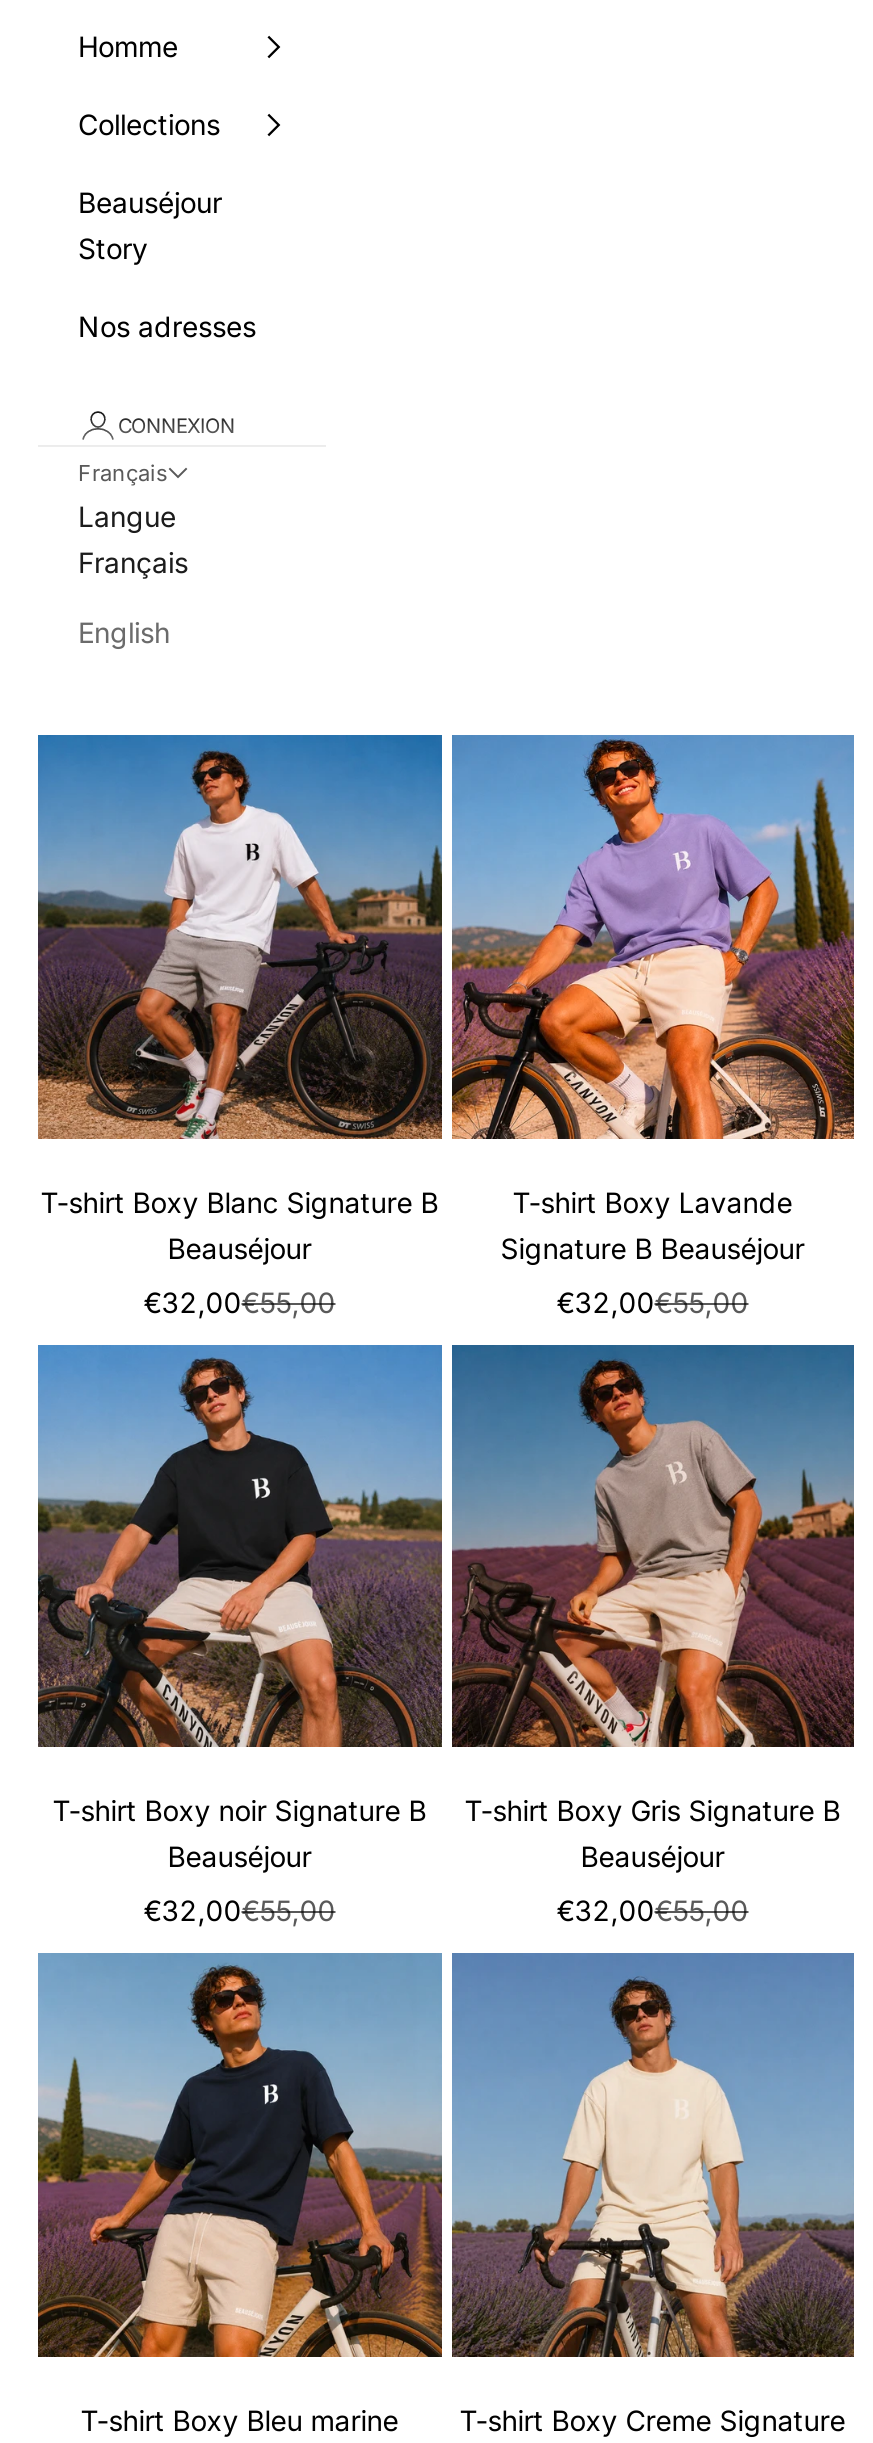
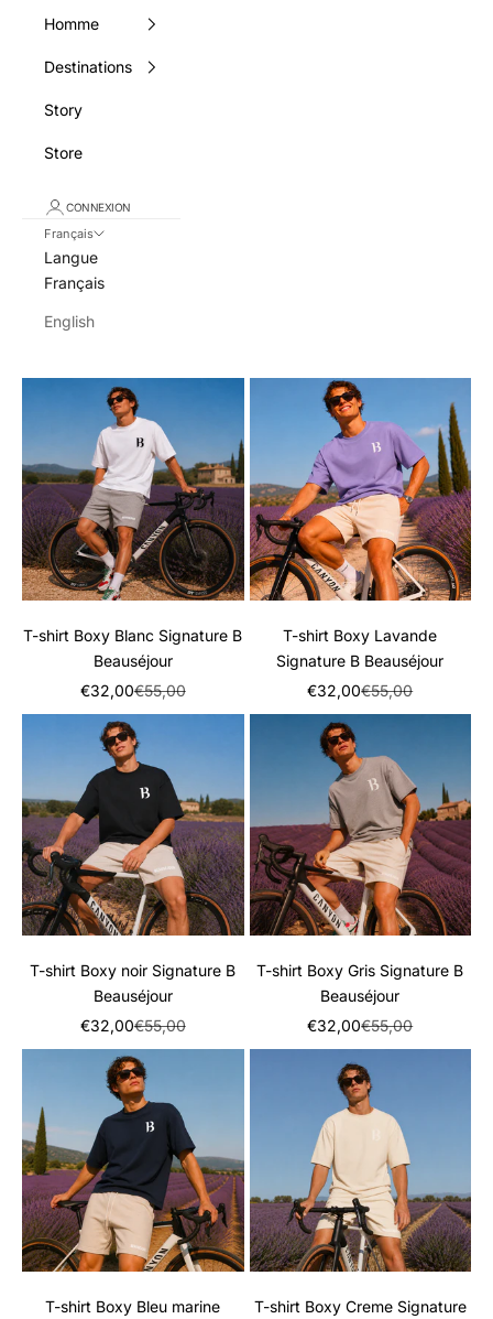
- Collections
- Beauséjour
+ Destinations

- Nos adresses
+ Store
